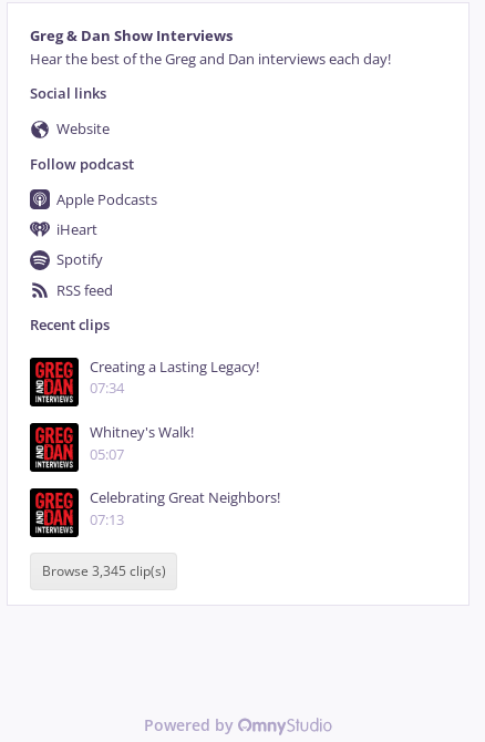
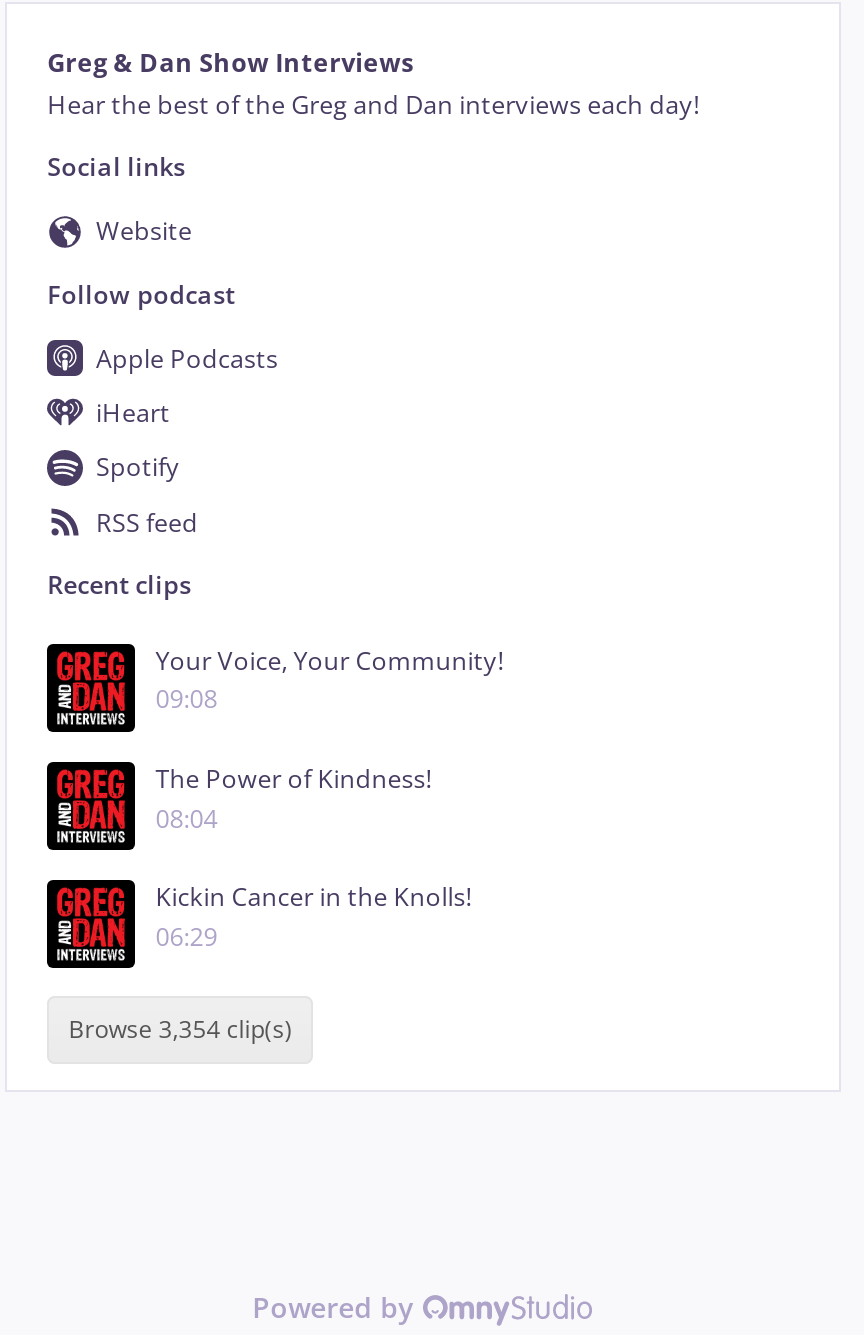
- Creating a Lasting Legacy!
- 07:34
+ Your Voice, Your Community!
+ 09:08

- Whitney's Walk!
- 05:07
+ The Power of Kindness!
+ 08:04

- Celebrating Great Neighbors!
- 07:13
+ Kickin Cancer in the Knolls!
+ 06:29

- Browse 3,345 clip(s)
+ Browse 3,354 clip(s)
